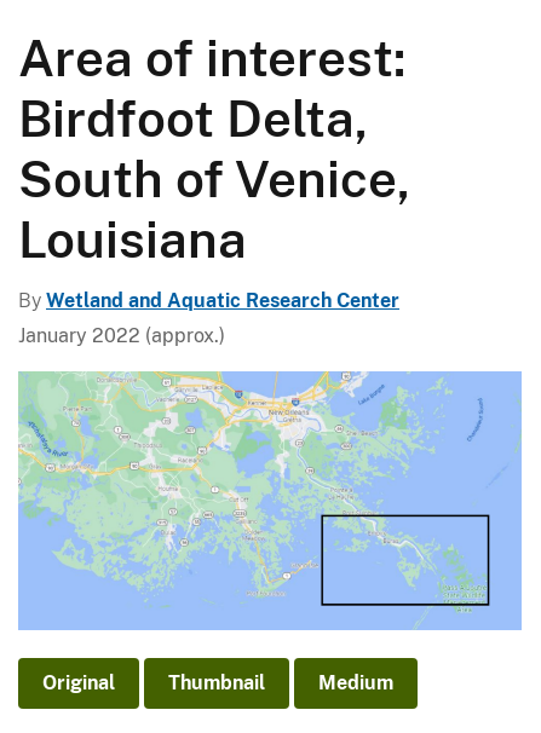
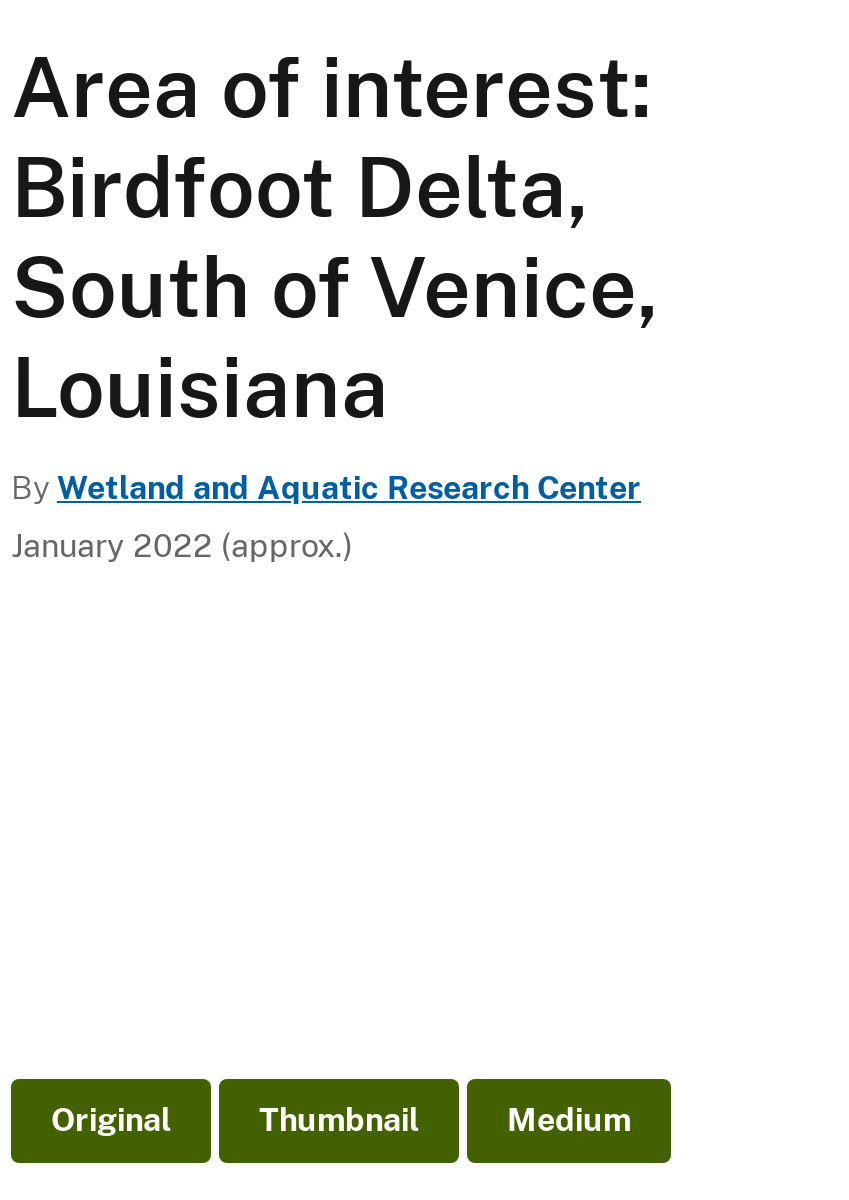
- [image]
